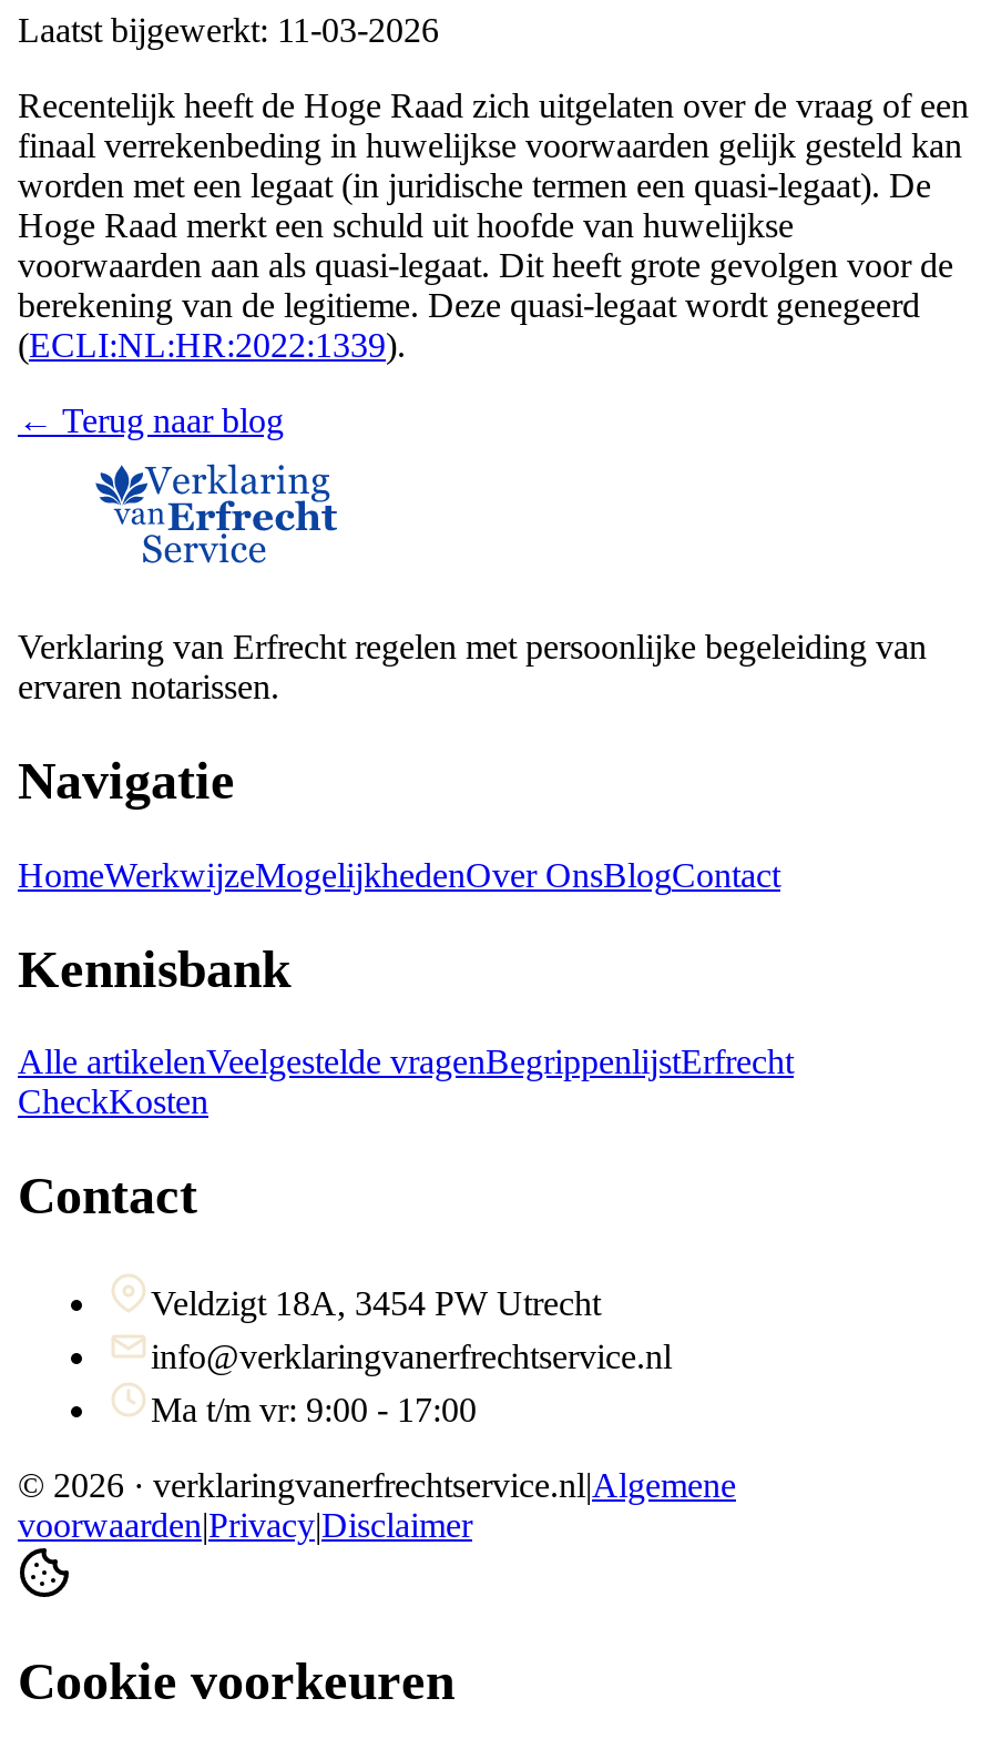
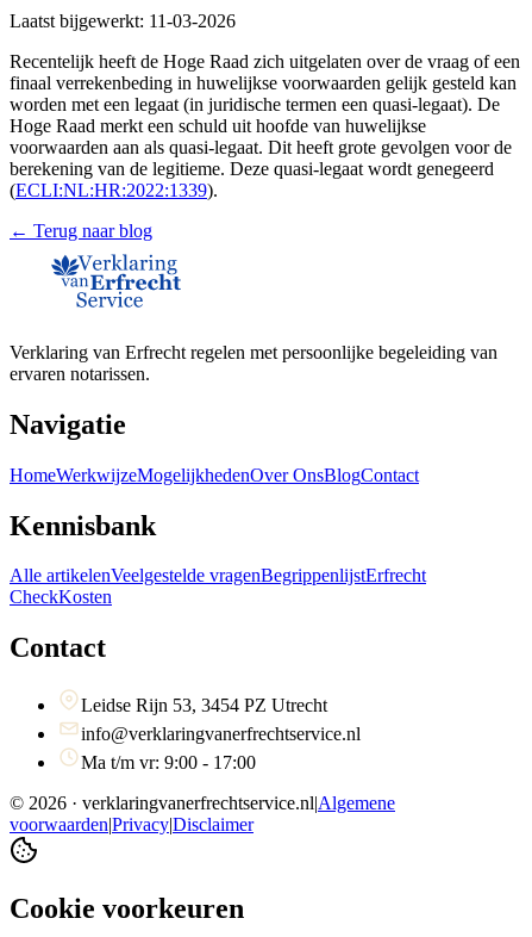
- Veldzigt 18A, 3454 PW Utrecht
+ Leidse Rijn 53, 3454 PZ Utrecht
